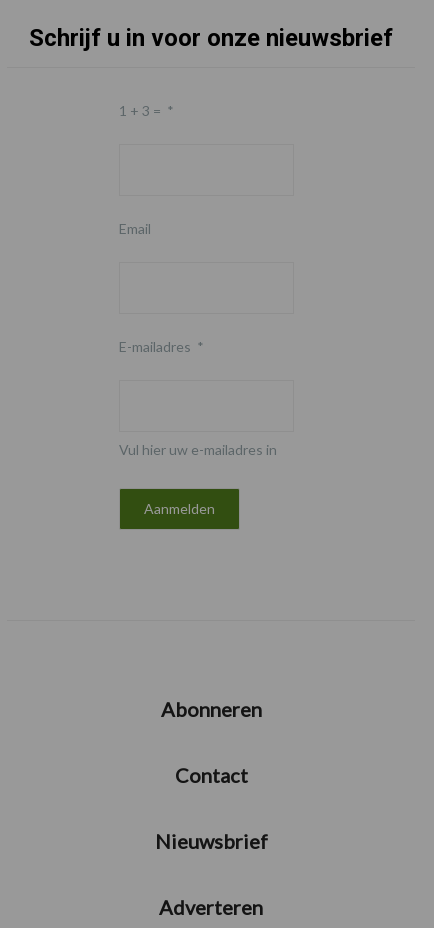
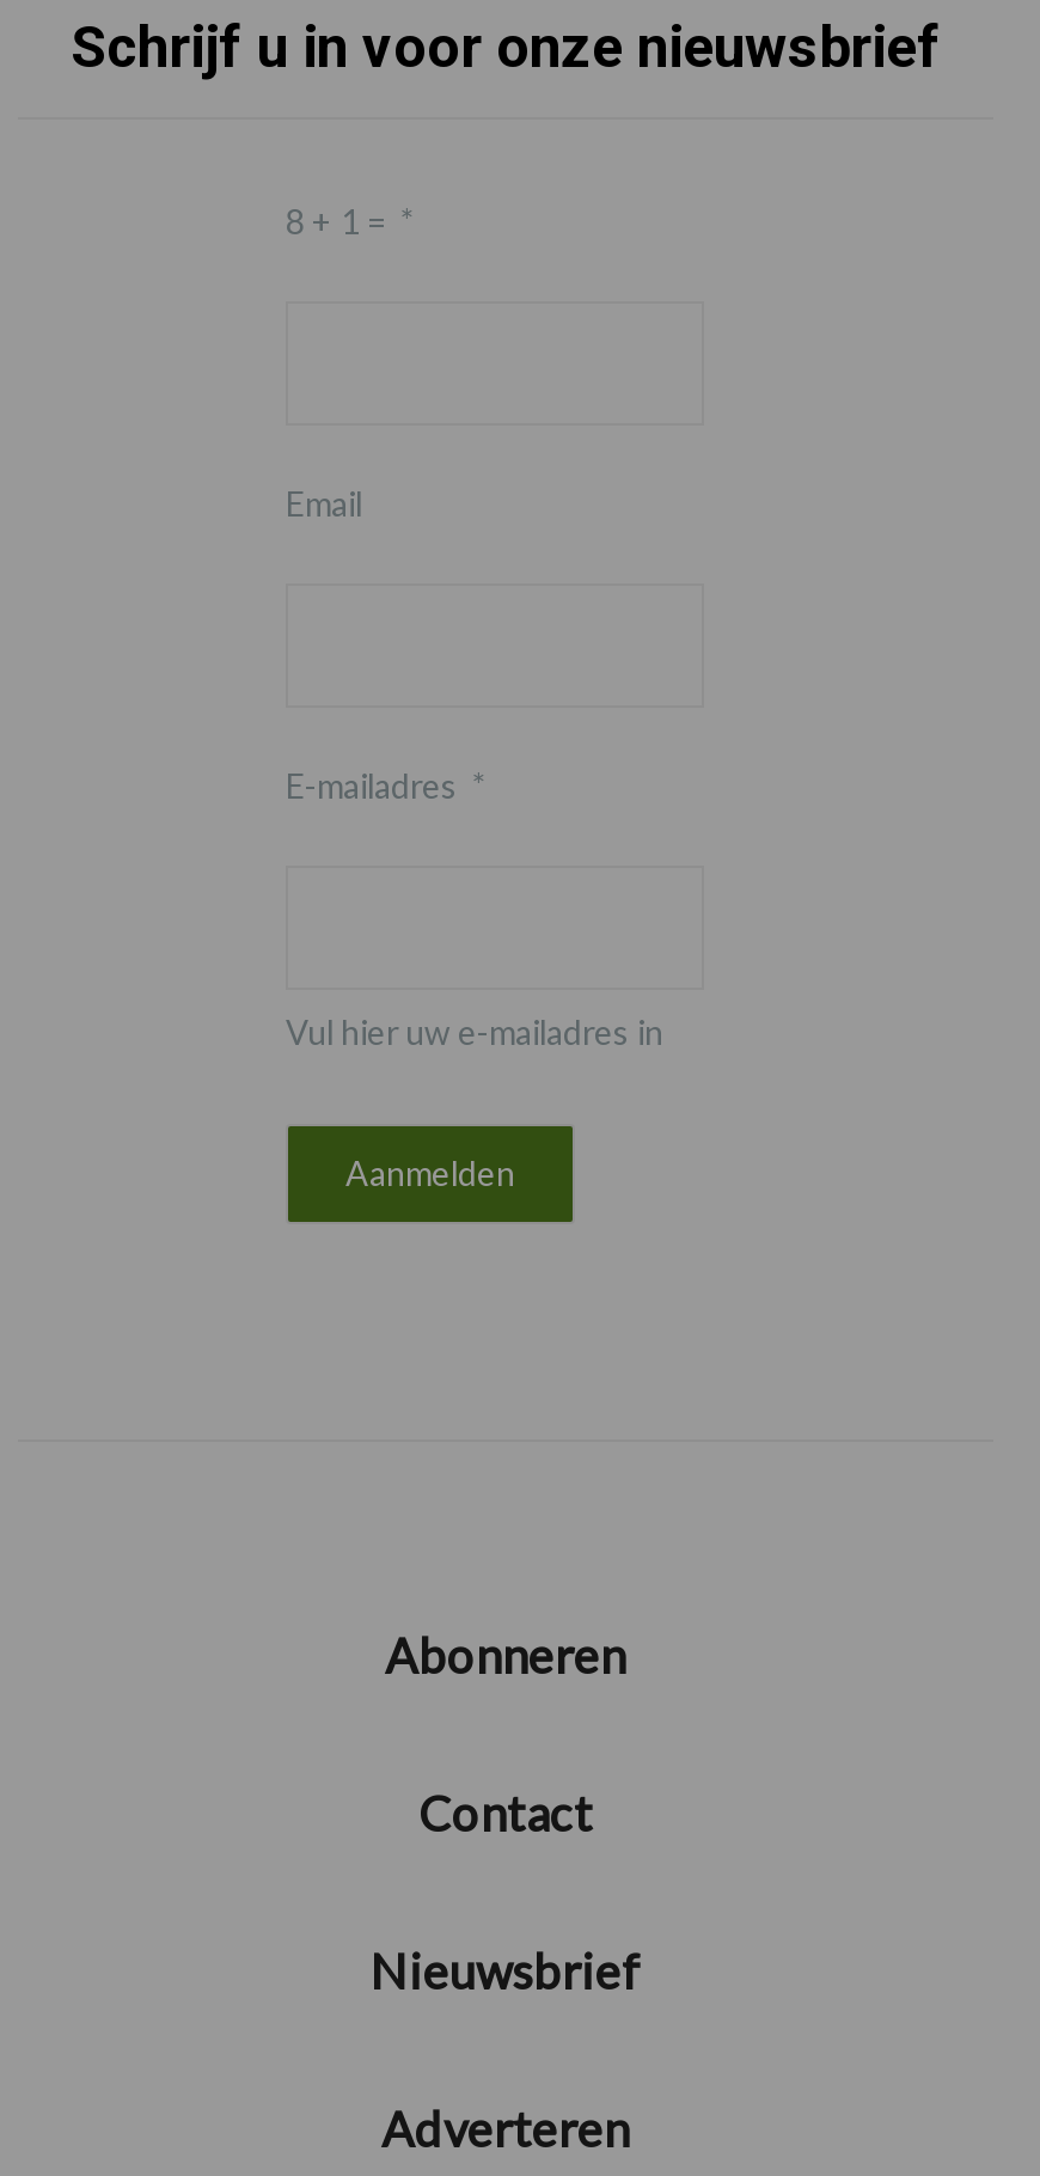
- 1 + 3 = *
+ 8 + 1 = *
